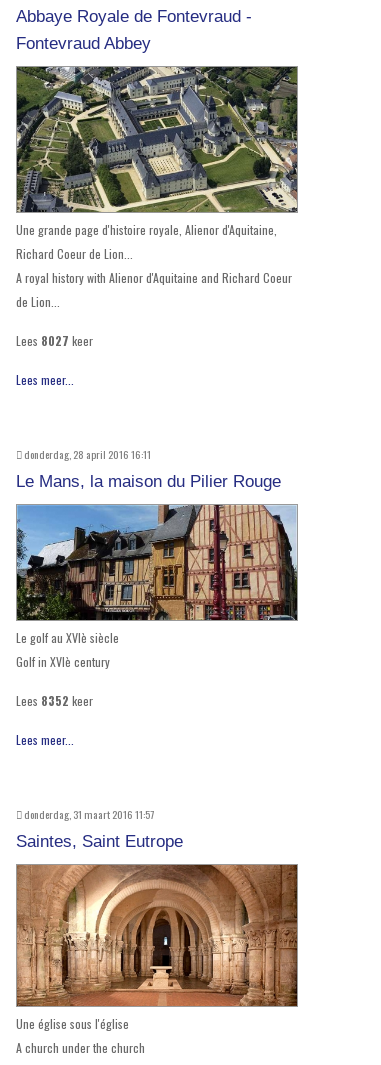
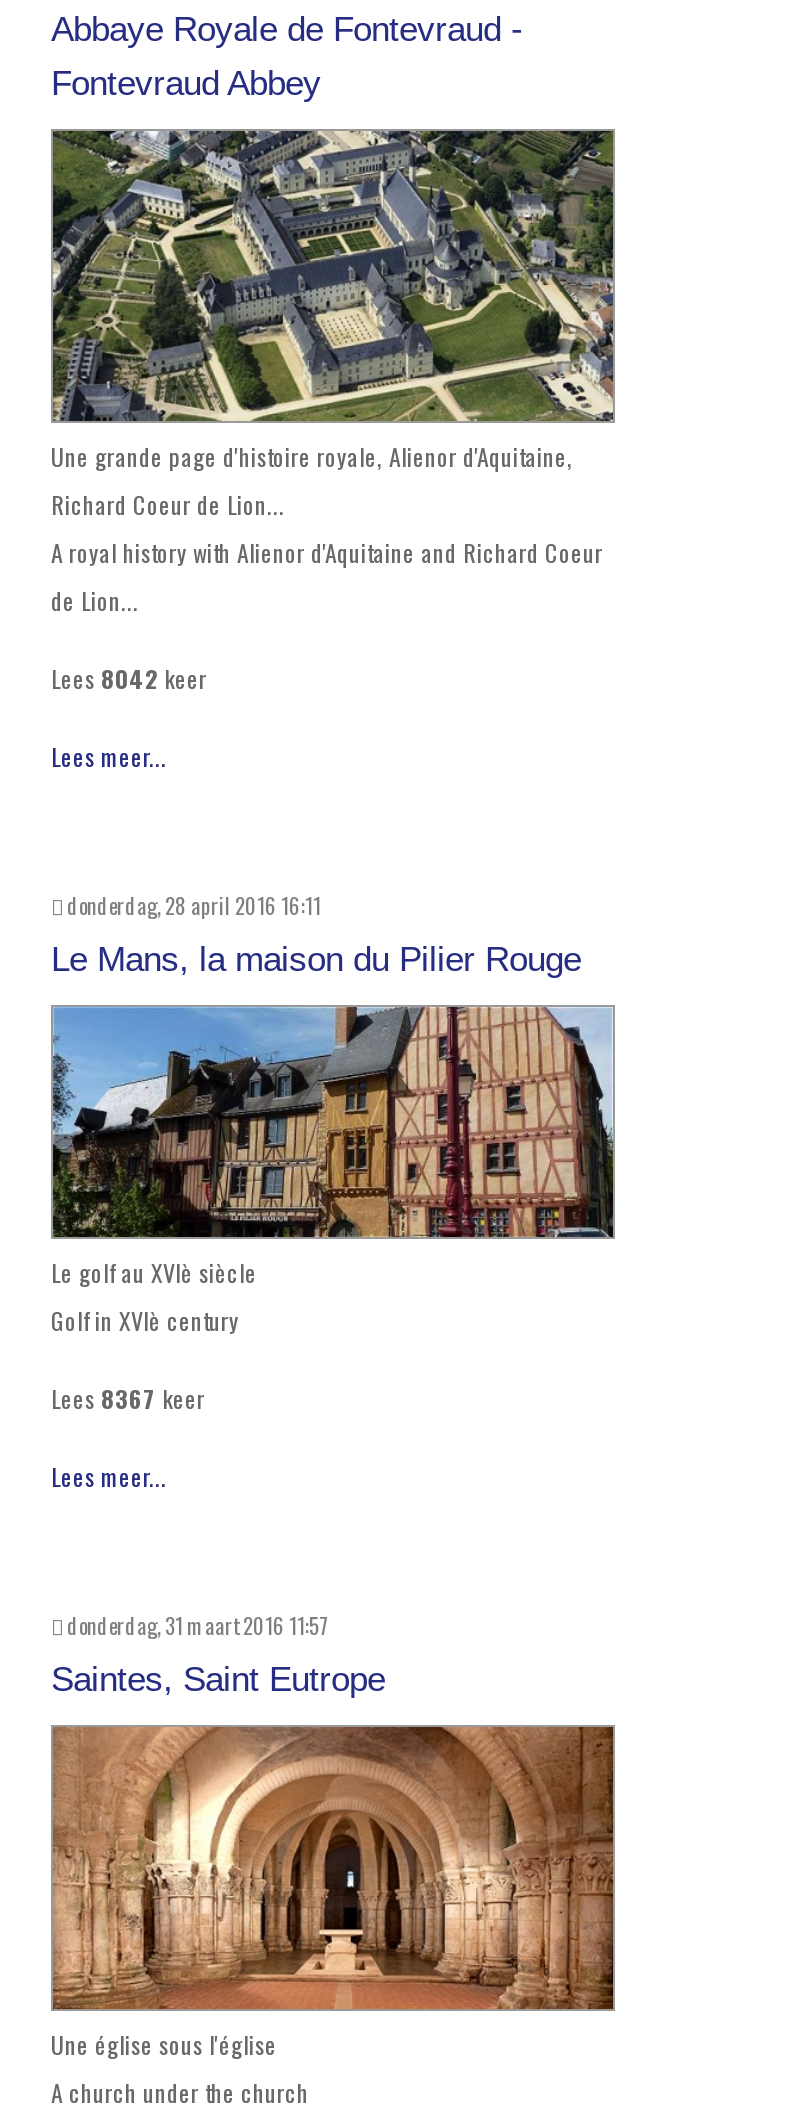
- Lees 8027 keer
+ Lees 8042 keer

- Lees 8352 keer
+ Lees 8367 keer
